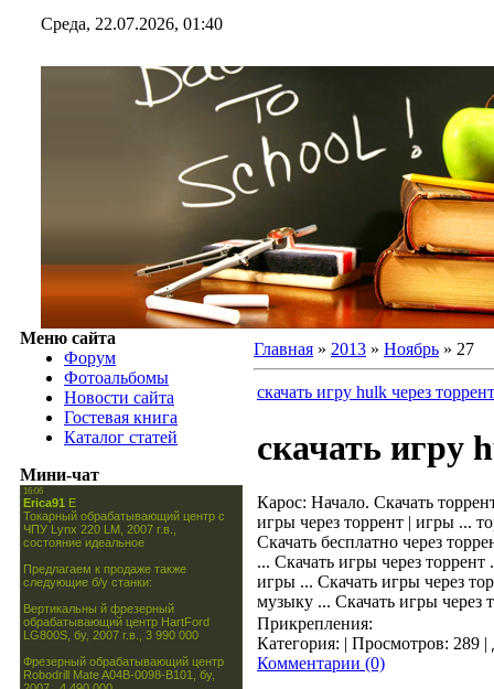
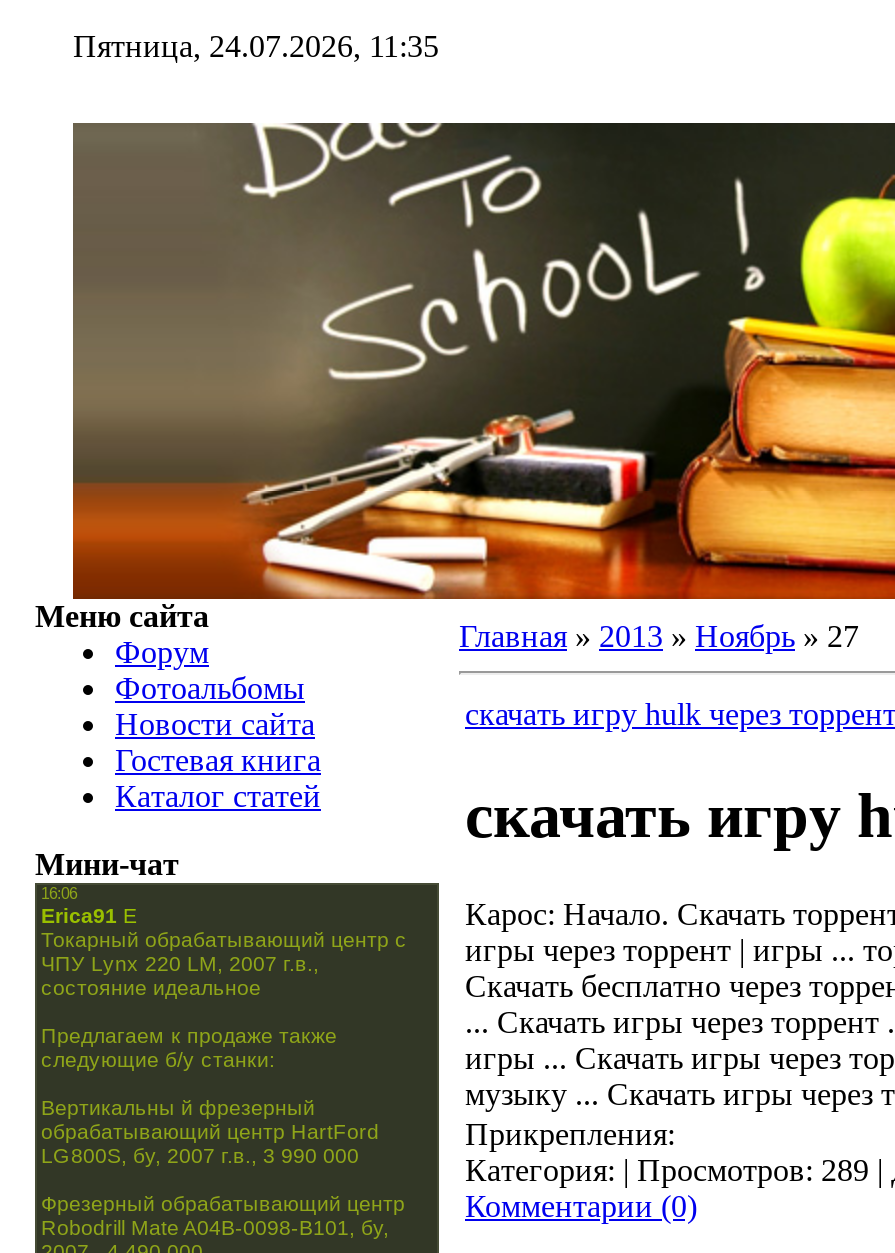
- Среда, 22.07.2026, 01:40
+ Пятница, 24.07.2026, 11:35
